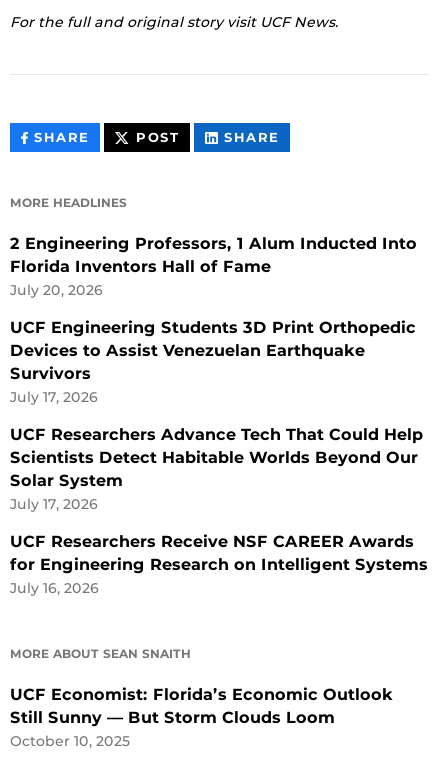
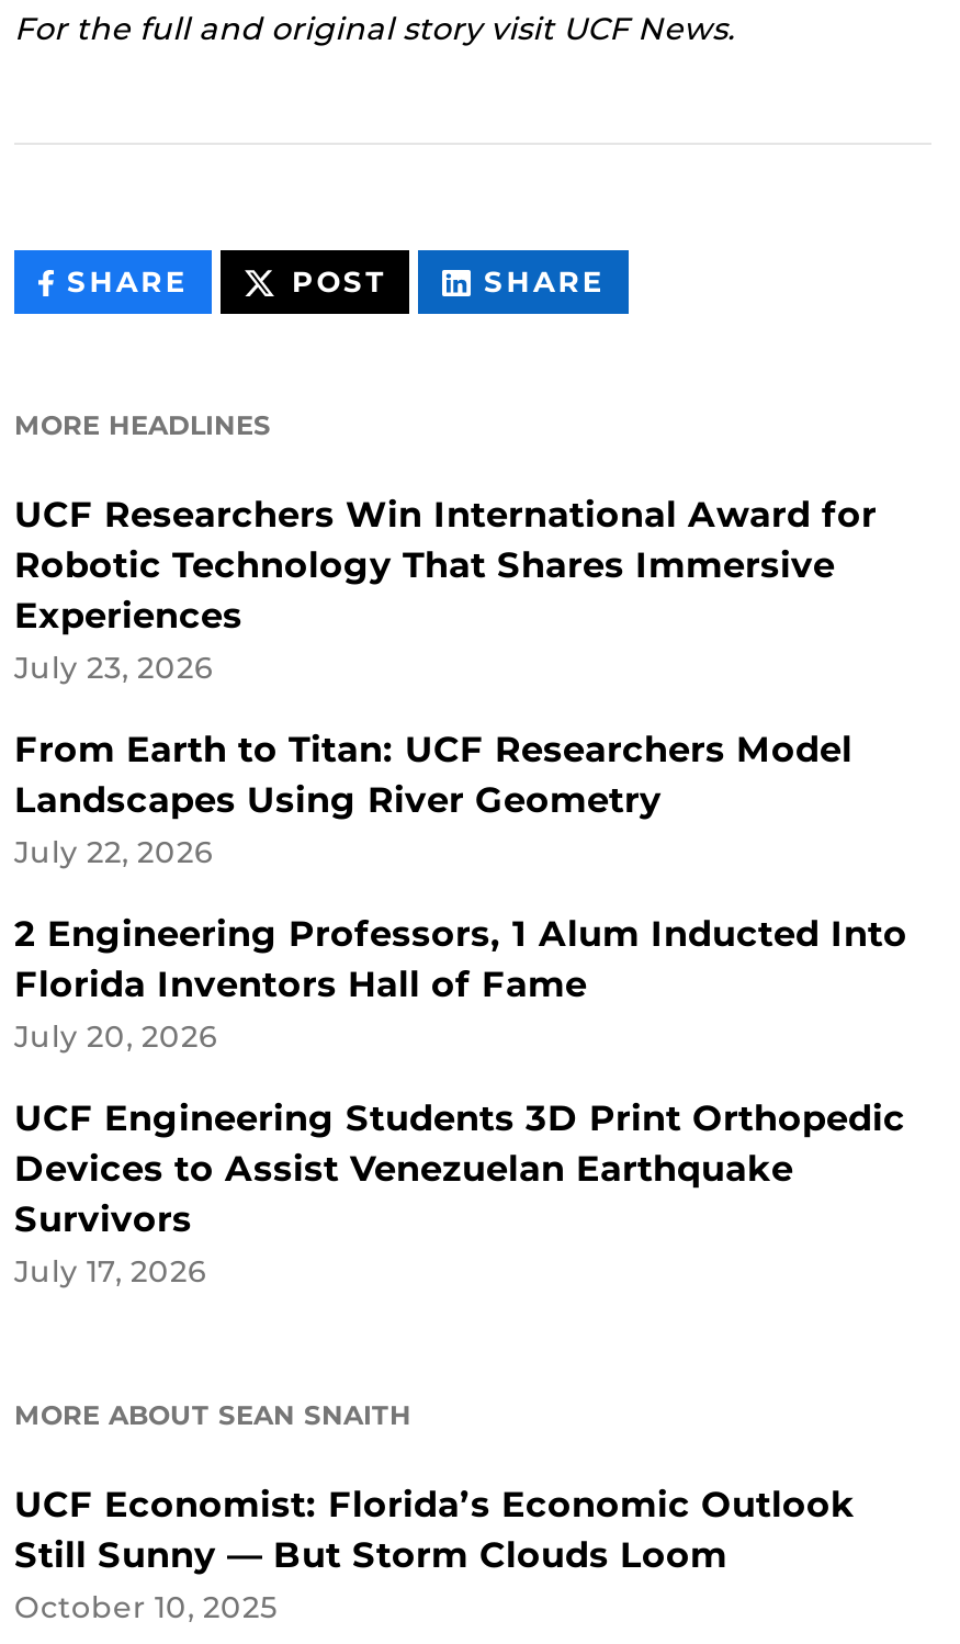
+ UCF Researchers Win International Award for
+ Robotic Technology That Shares Immersive
+ Experiences
+ July 23, 2026
+ From Earth to Titan: UCF Researchers Model
+ Landscapes Using River Geometry
+ July 22, 2026

moved down: 2 Engineering Professors, 1 Alum Inducted Into | Florida Inventors Hall of Fame | July 20, 2026 | UCF Engineering Students 3D Print Orthopedic | Devices to Assist Venezuelan Earthquake | Survivors | July 17, 2026

- UCF Researchers Advance Tech That Could Help
- Scientists Detect Habitable Worlds Beyond Our
- Solar System
- July 17, 2026
- UCF Researchers Receive NSF CAREER Awards
- for Engineering Research on Intelligent Systems
- July 16, 2026
